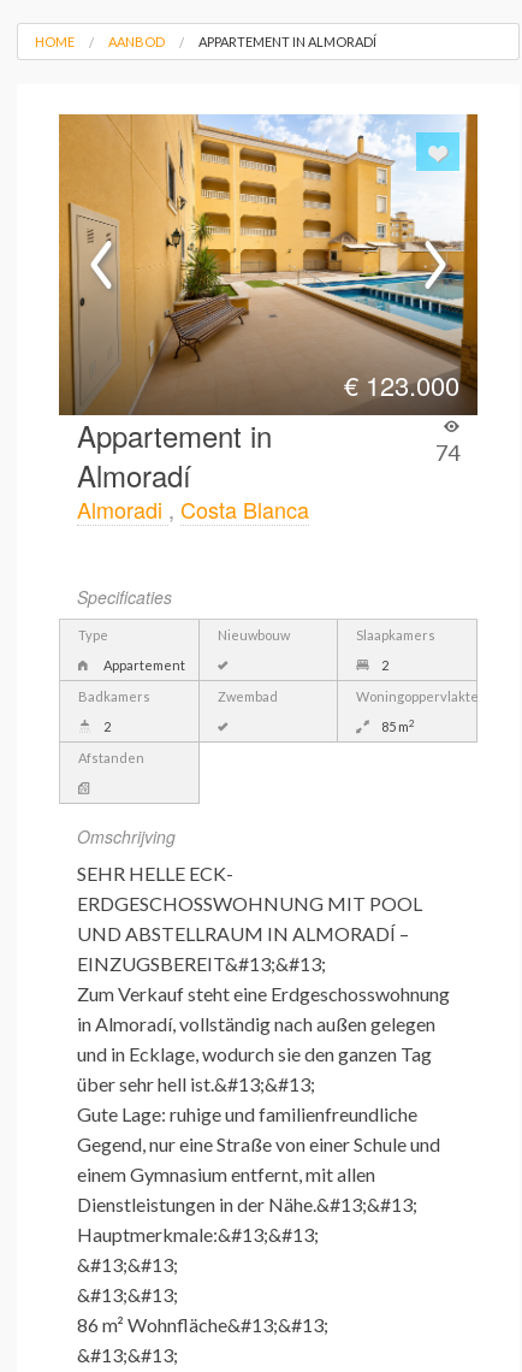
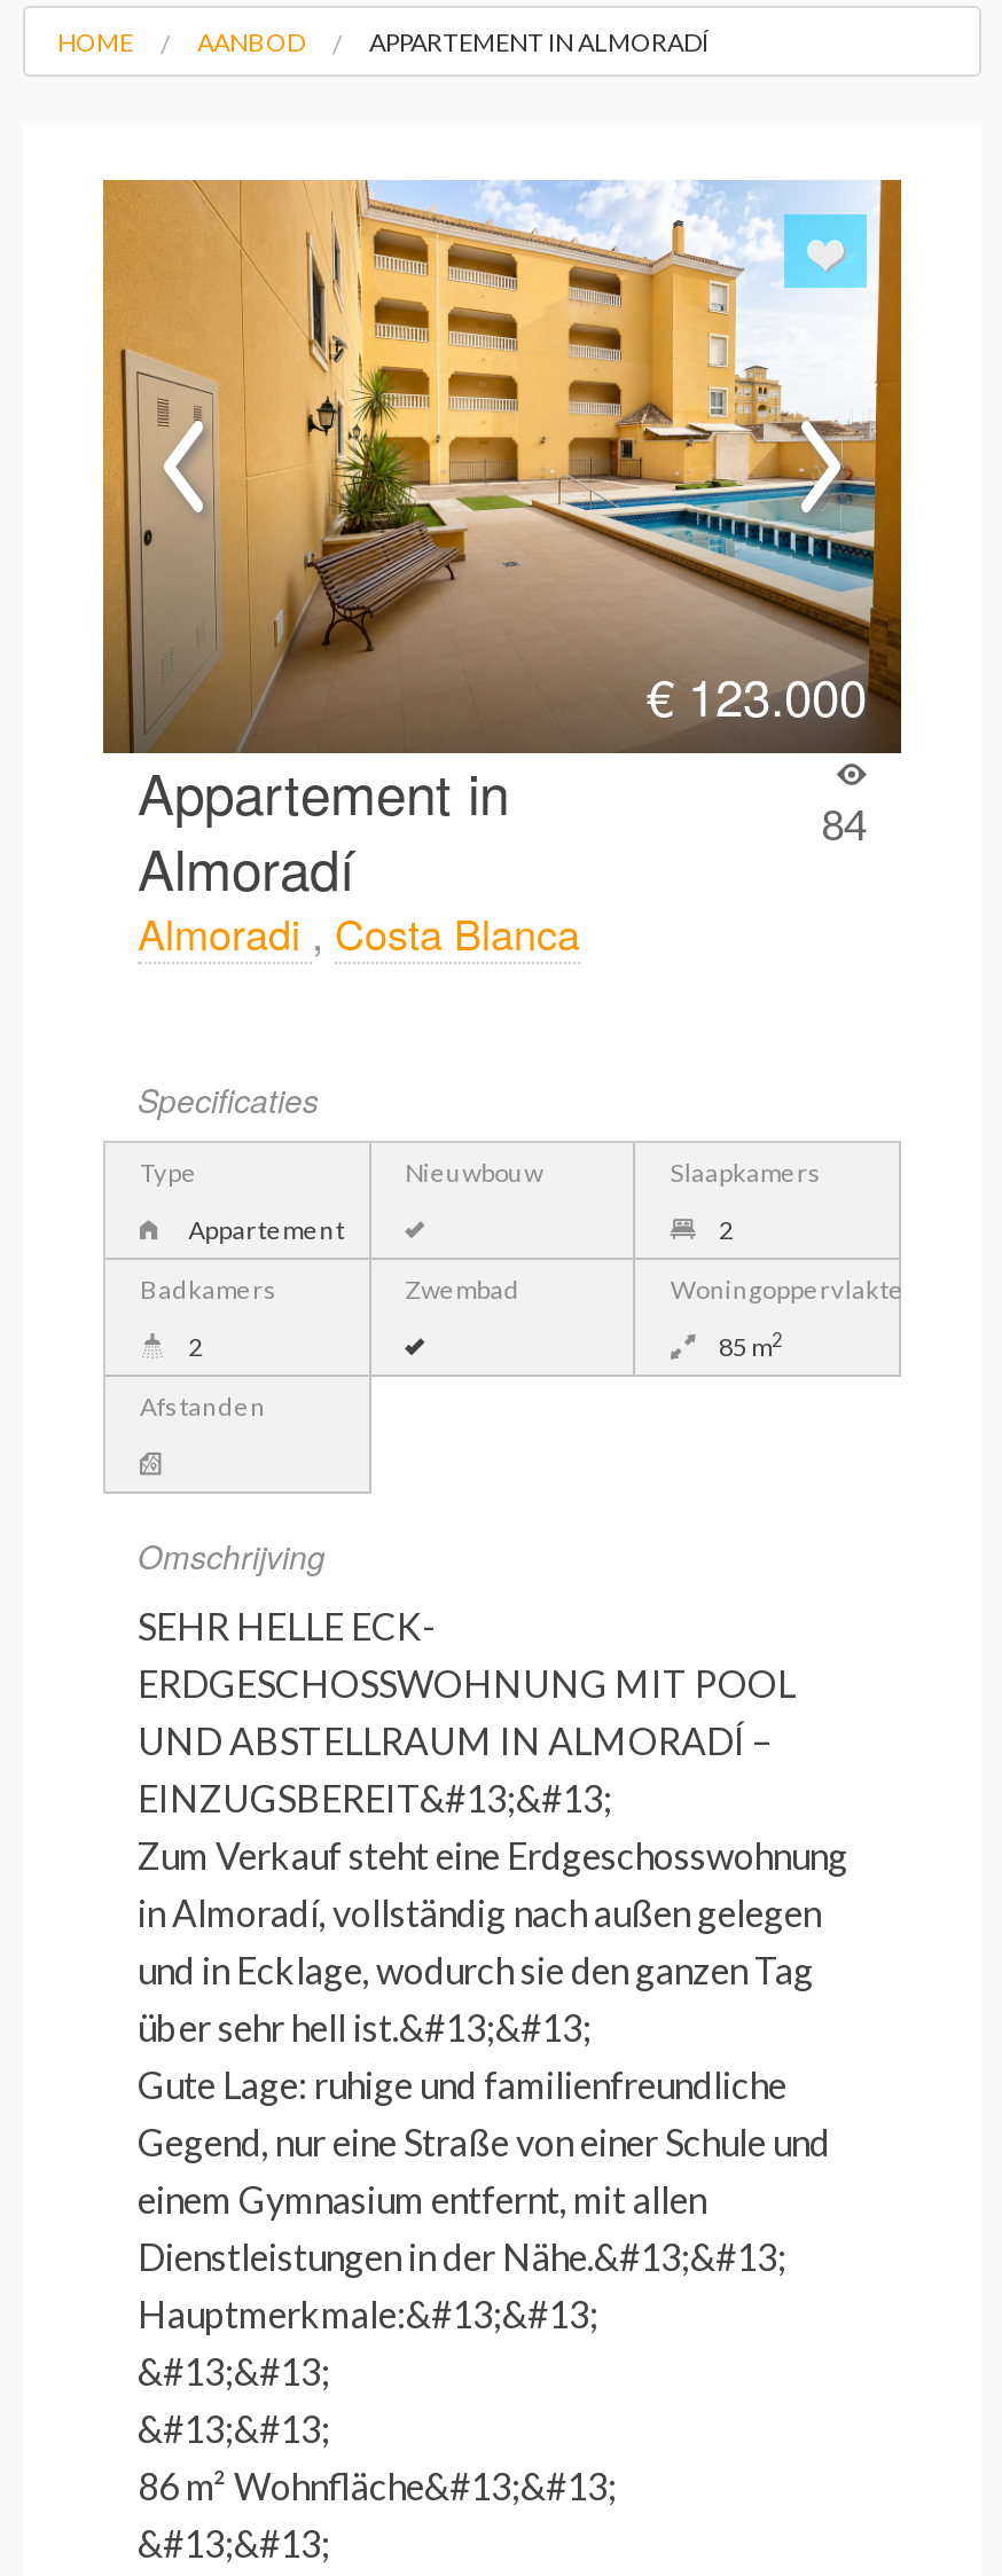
- 74
+ 84
